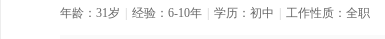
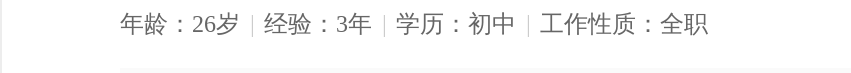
- 年龄：31岁
+ 年龄：26岁

- 经验：6-10年
+ 经验：3年
